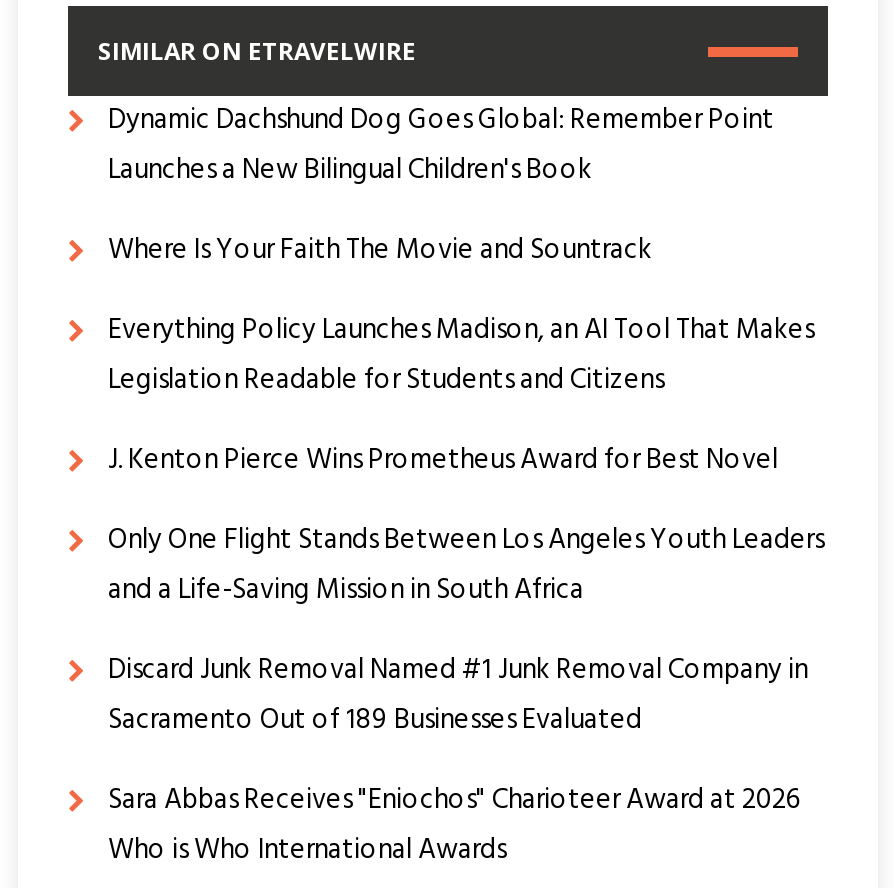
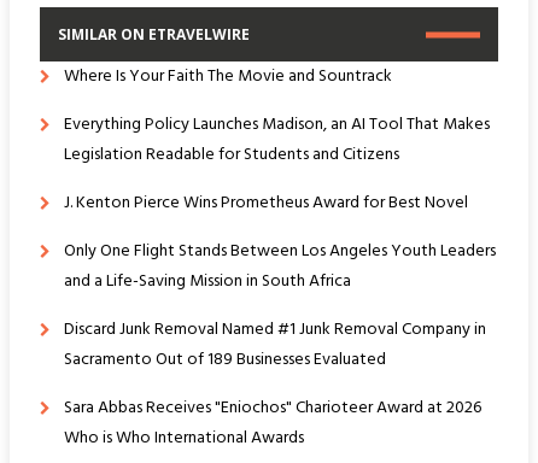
- Dynamic Dachshund Dog Goes Global: Remember Point
- Launches a New Bilingual Children's Book
